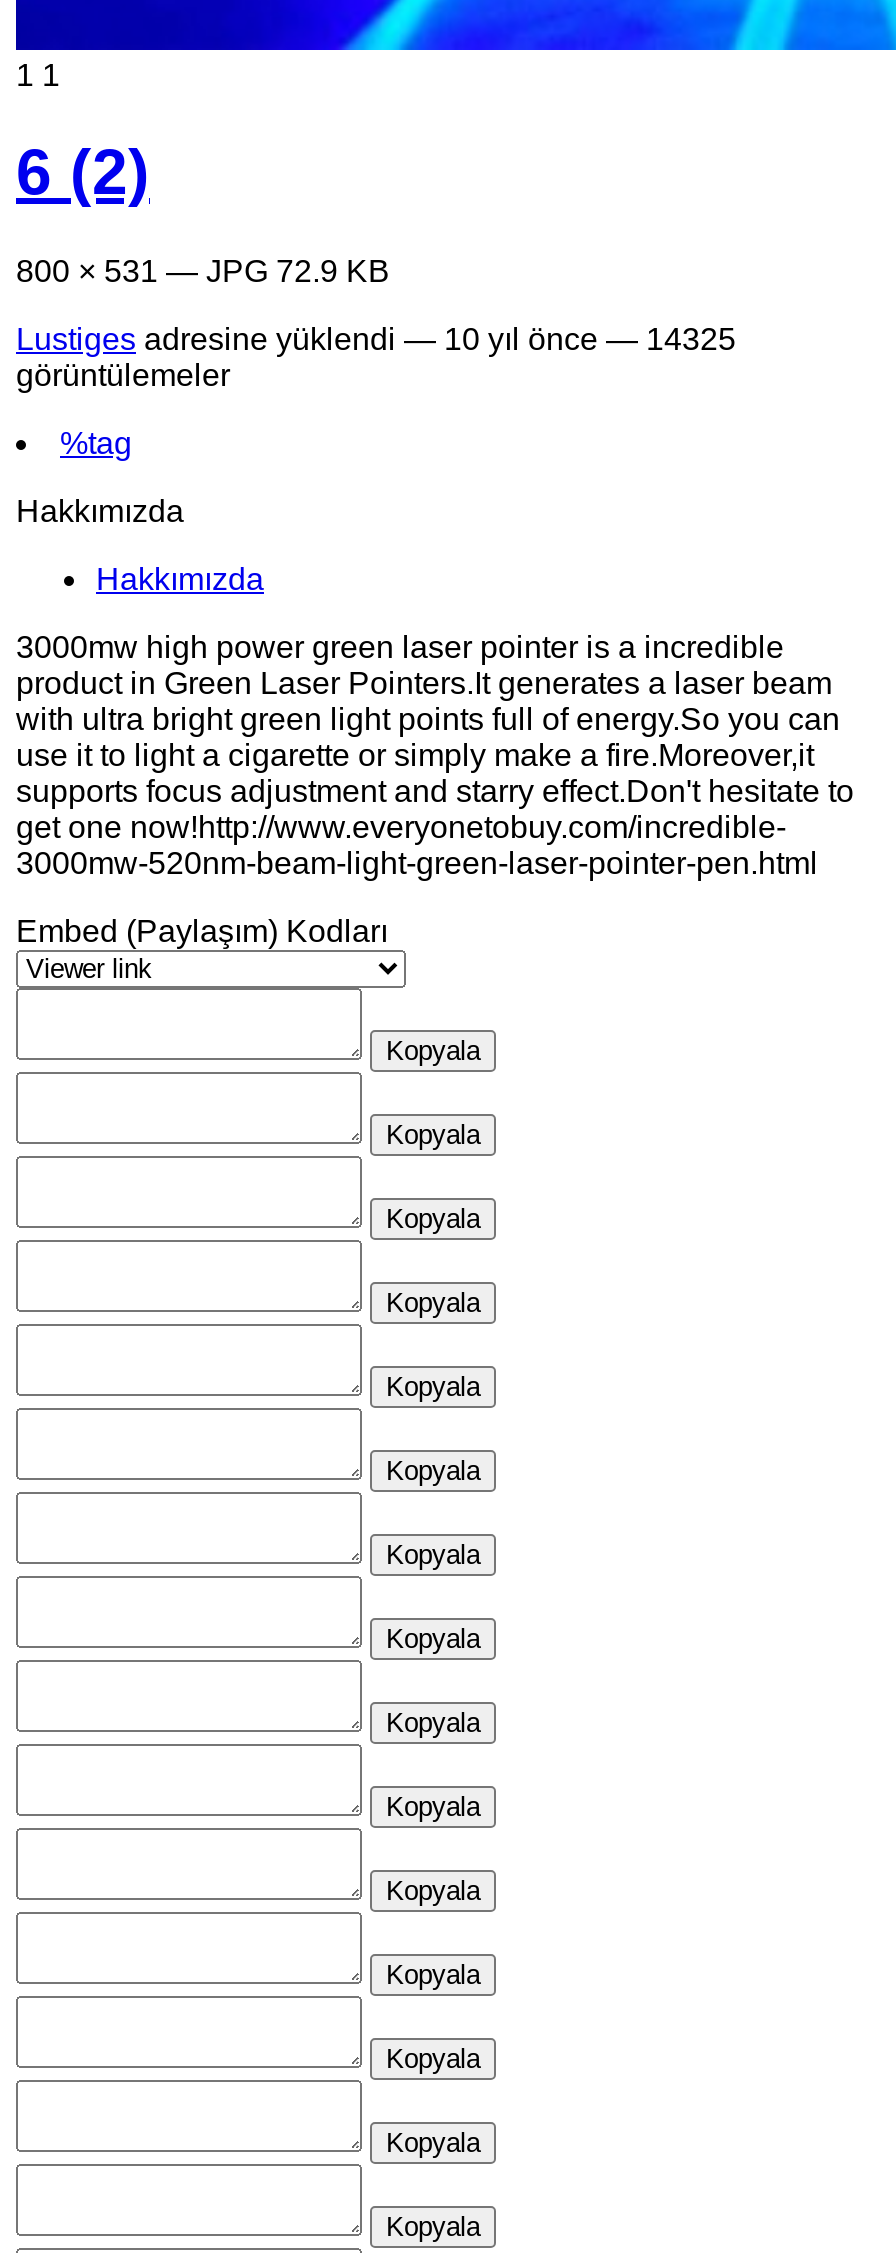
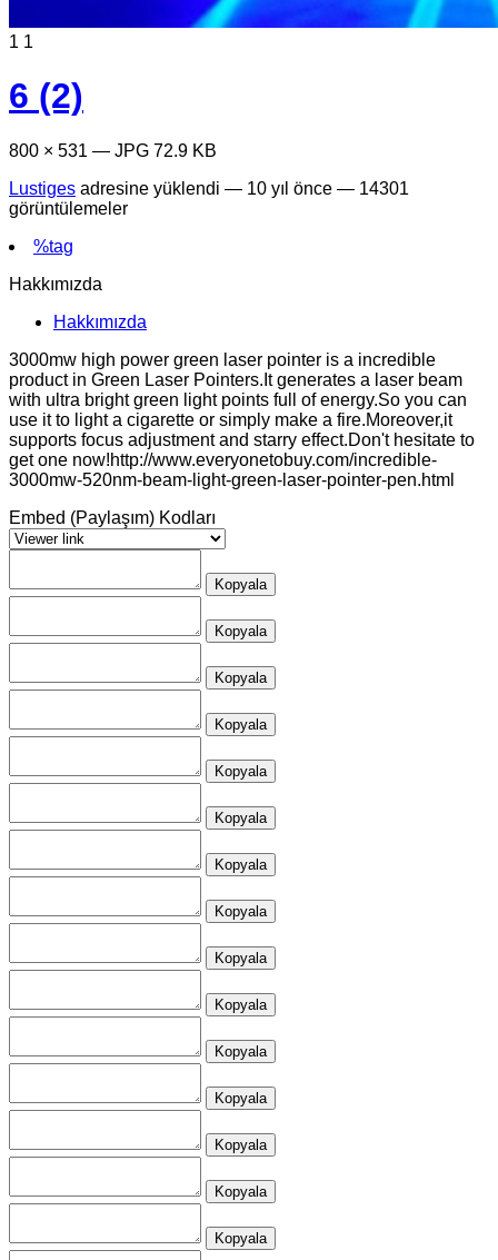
- Lustiges adresine yüklendi — 10 yıl önce — 14325
+ Lustiges adresine yüklendi — 10 yıl önce — 14301
